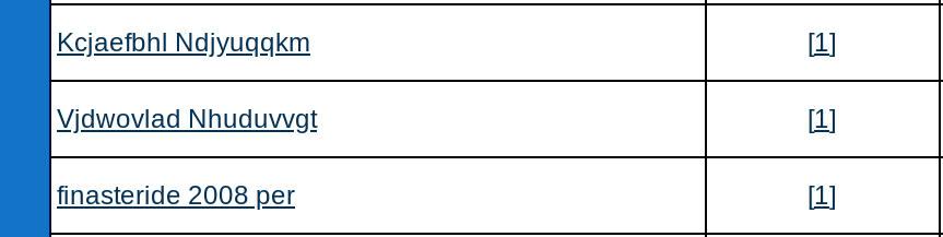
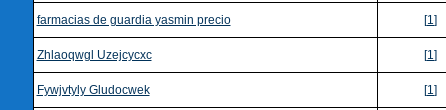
- Kcjaefbhl Ndjyuqqkm
+ farmacias de guardia yasmin precio

- Vjdwovlad Nhuduvvgt
+ Zhlaoqwgl Uzejcycxc

- finasteride 2008 per
+ Fywjvtyly Gludocwek
